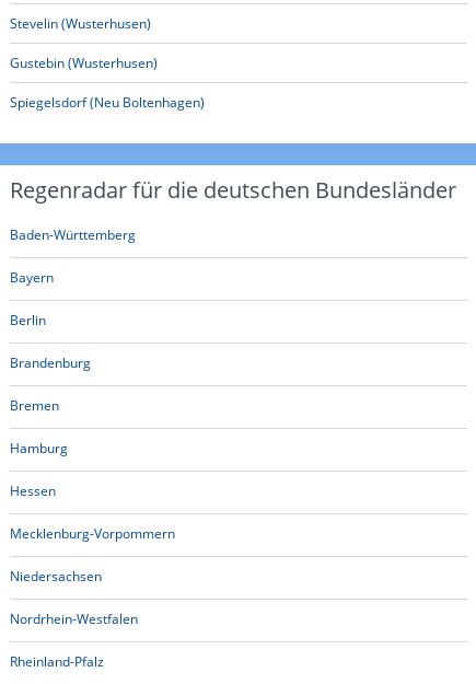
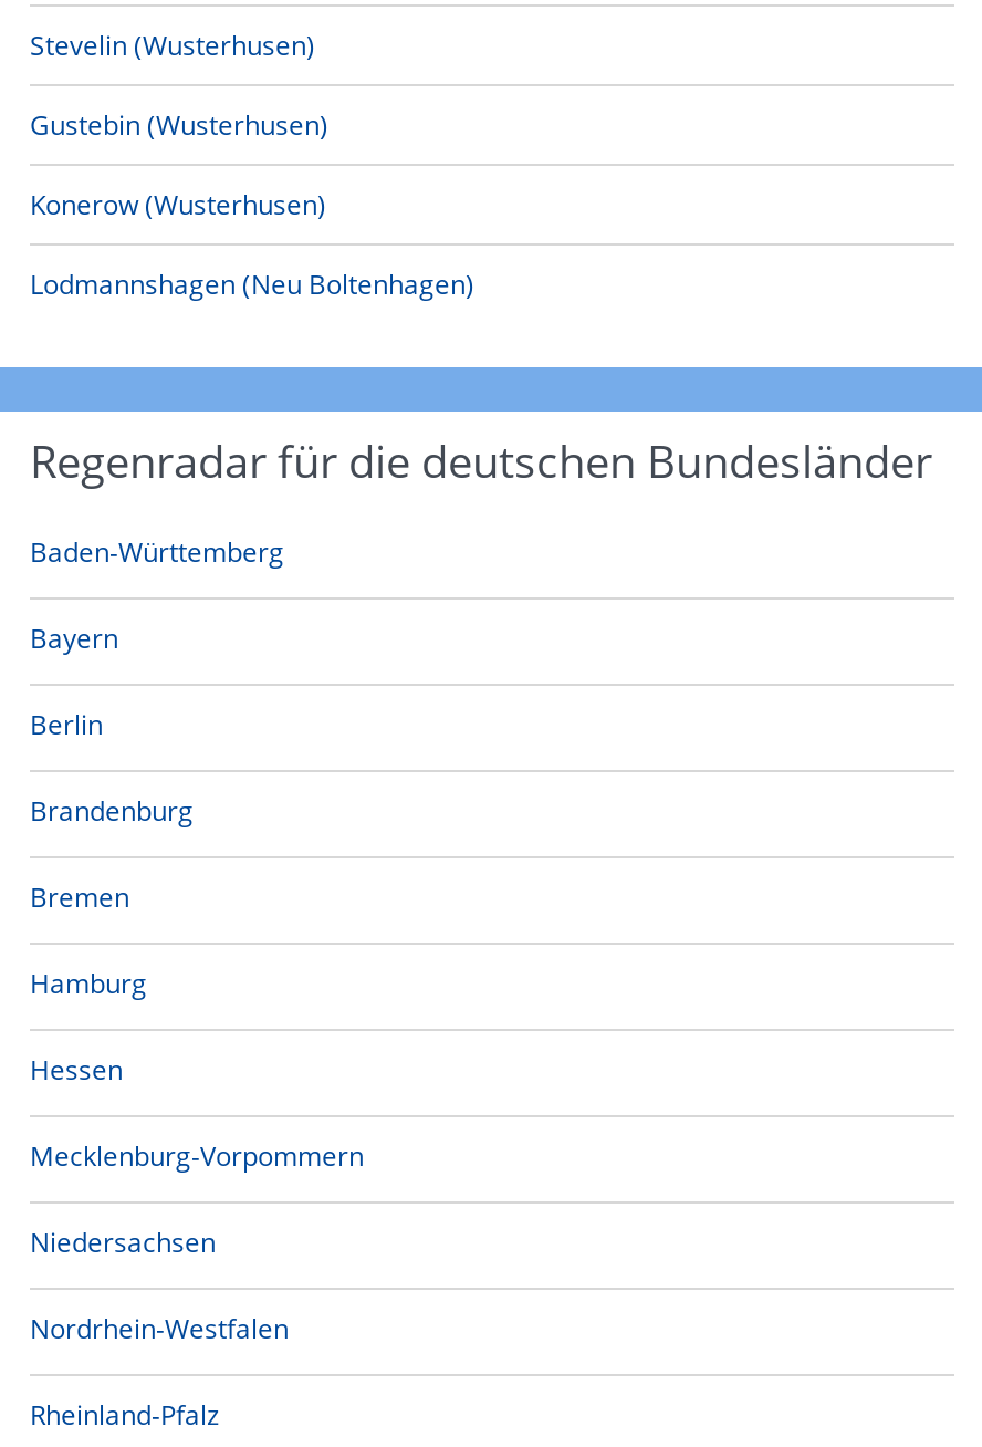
- Spiegelsdorf (Neu Boltenhagen)
+ Konerow (Wusterhusen)
+ Lodmannshagen (Neu Boltenhagen)
